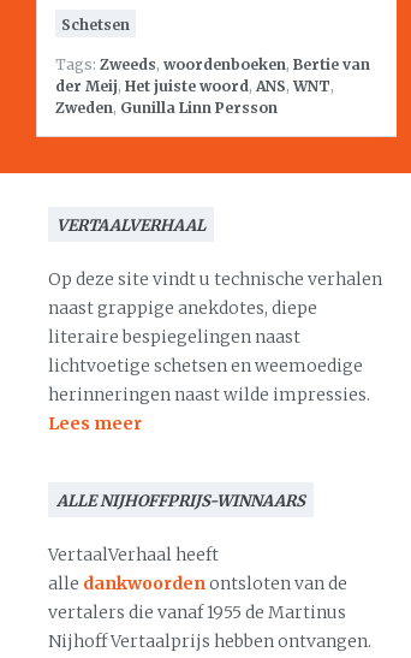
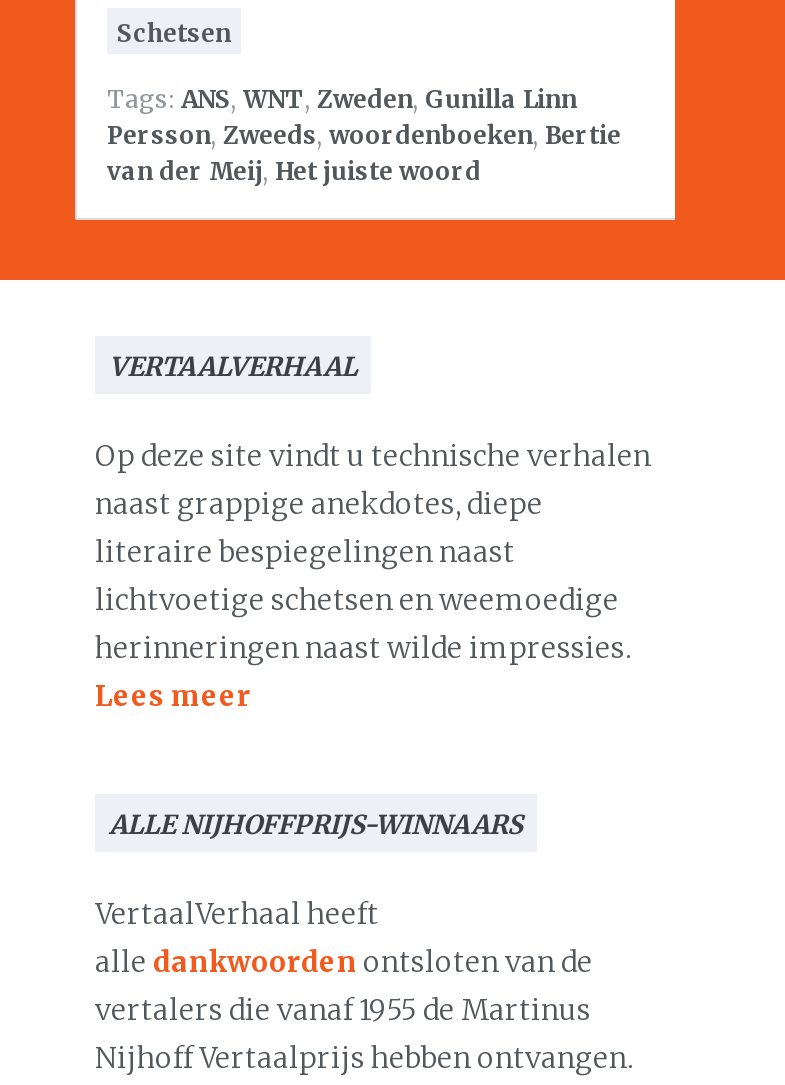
- Tags: Zweeds, woordenboeken, Bertie van
- der Meij, Het juiste woord, ANS, WNT,
- Zweden, Gunilla Linn Persson
+ Tags: ANS, WNT, Zweden, Gunilla Linn
+ Persson, Zweeds, woordenboeken, Bertie
+ van der Meij, Het juiste woord
